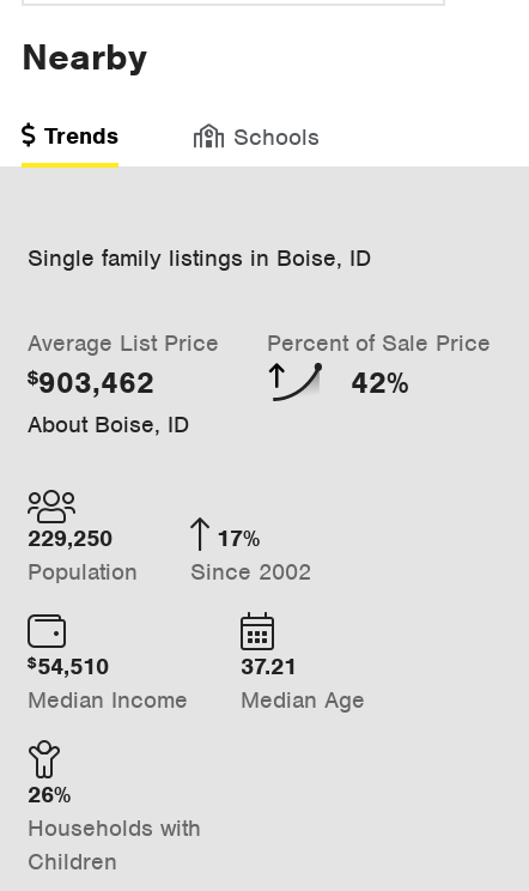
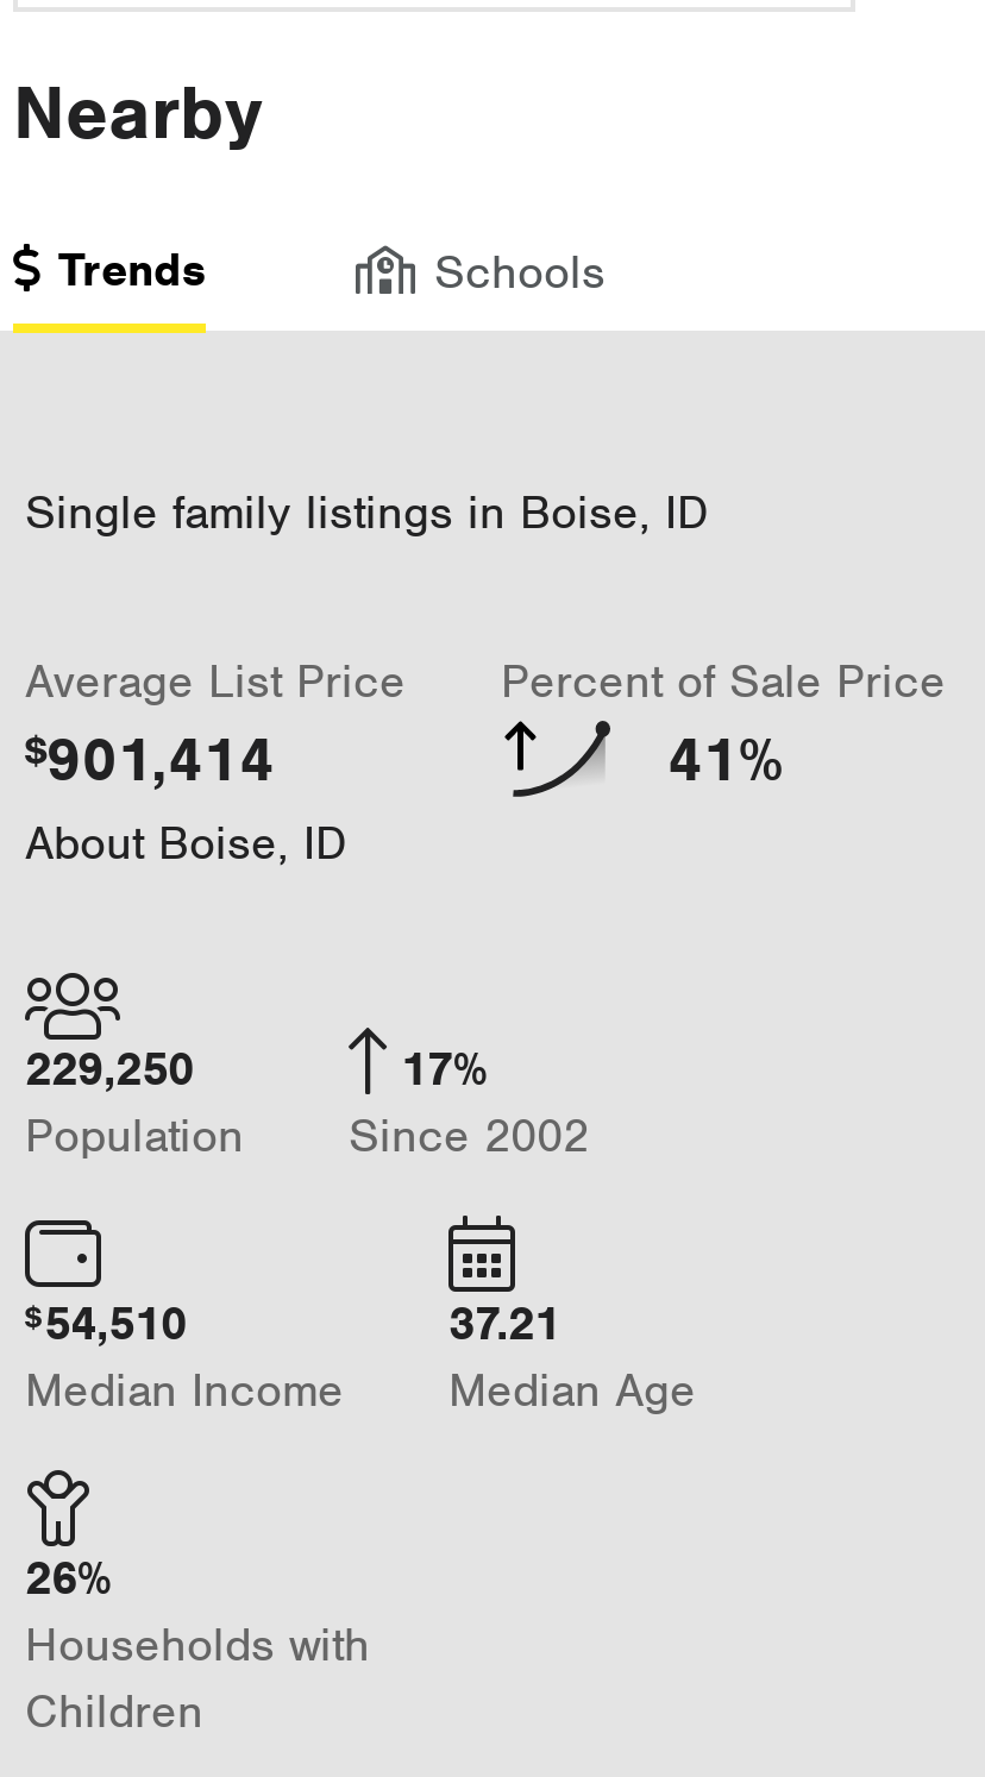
- $903,462
+ $901,414

- 42%
+ 41%
